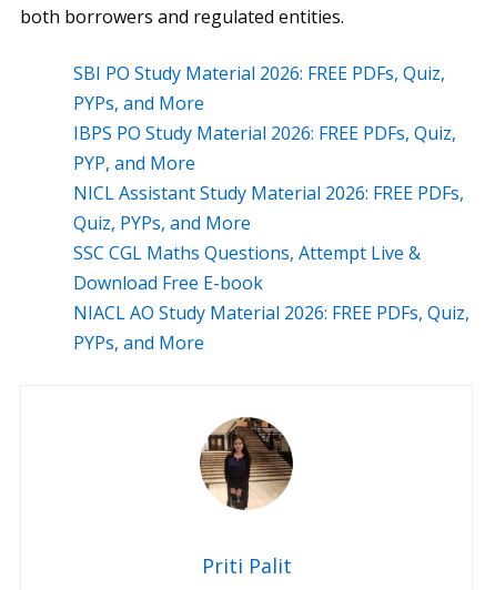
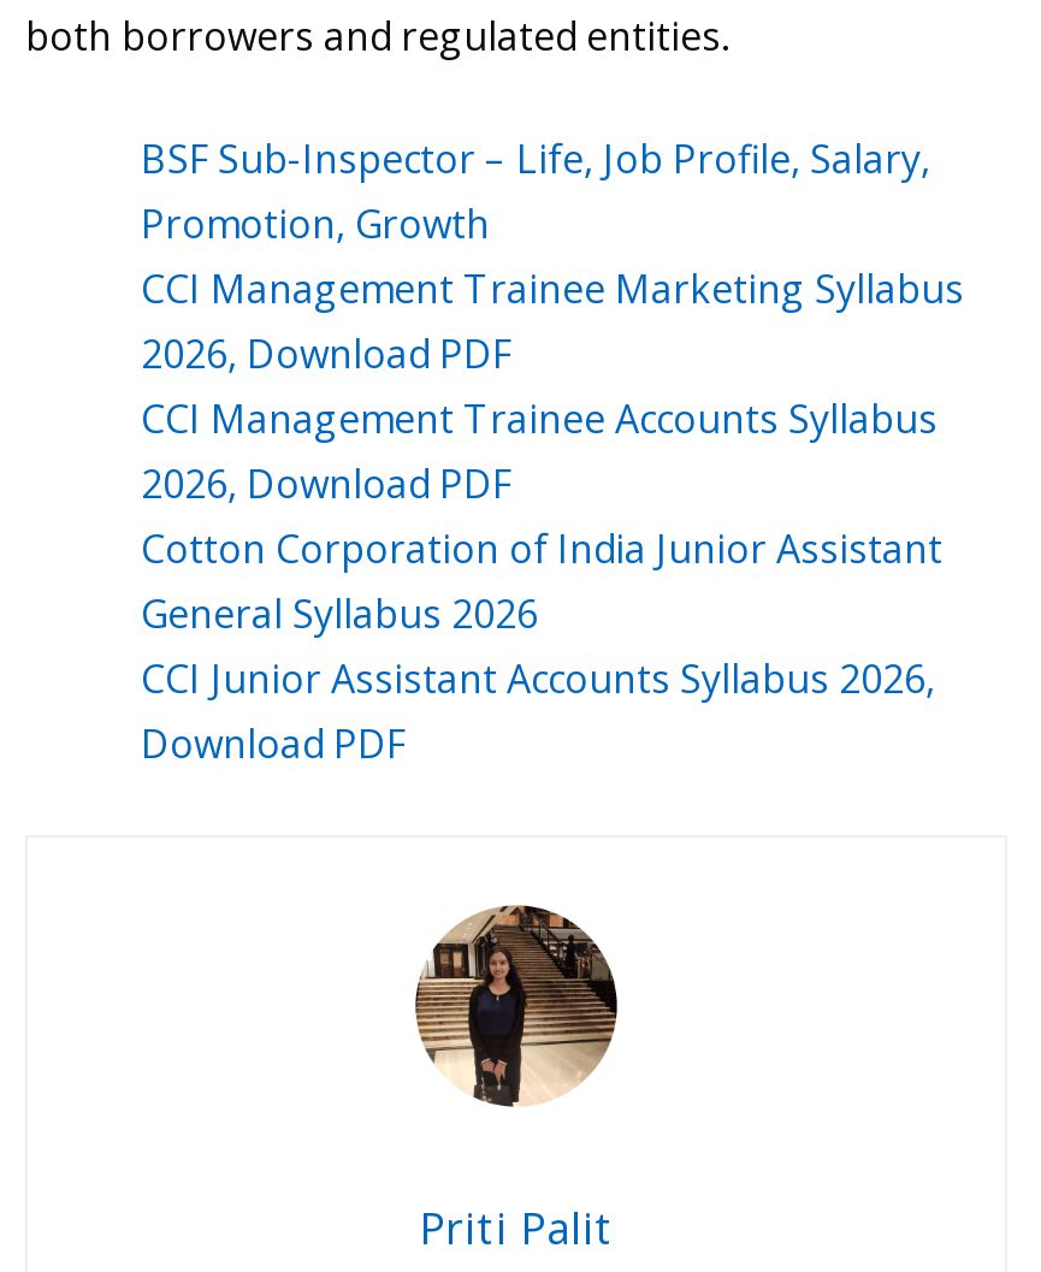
- SBI PO Study Material 2026: FREE PDFs, Quiz,
- PYPs, and More
- IBPS PO Study Material 2026: FREE PDFs, Quiz,
- PYP, and More
- NICL Assistant Study Material 2026: FREE PDFs,
- Quiz, PYPs, and More
- SSC CGL Maths Questions, Attempt Live &
- Download Free E-book
- NIACL AO Study Material 2026: FREE PDFs, Quiz,
- PYPs, and More
+ BSF Sub-Inspector – Life, Job Profile, Salary,
+ Promotion, Growth
+ CCI Management Trainee Marketing Syllabus
+ 2026, Download PDF
+ CCI Management Trainee Accounts Syllabus
+ 2026, Download PDF
+ Cotton Corporation of India Junior Assistant
+ General Syllabus 2026
+ CCI Junior Assistant Accounts Syllabus 2026,
+ Download PDF
